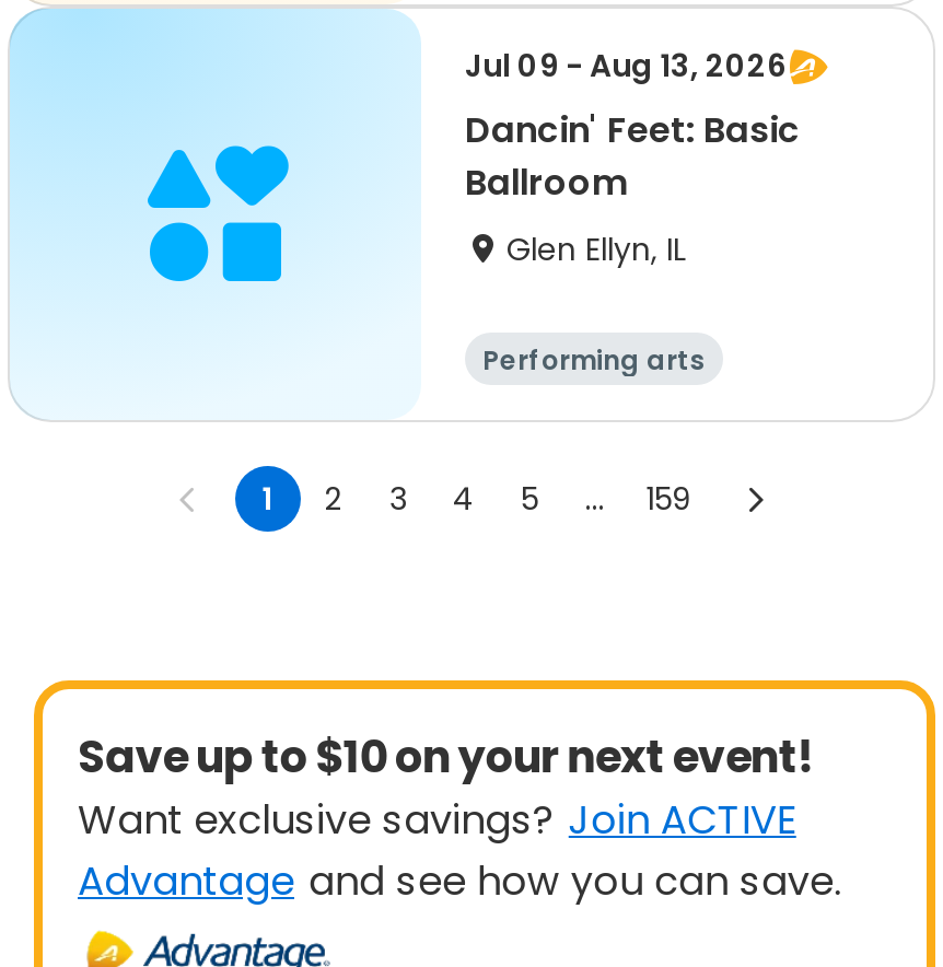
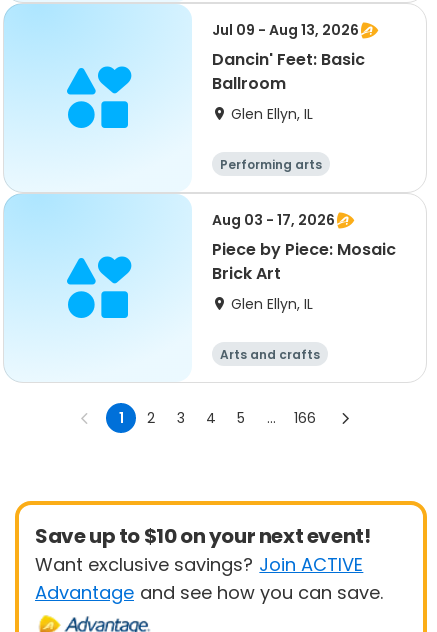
+ Aug 03 - 17, 2026
+ Piece by Piece: Mosaic
+ Brick Art
+ Glen Ellyn, IL
+ Arts and crafts

- 159
+ 166
